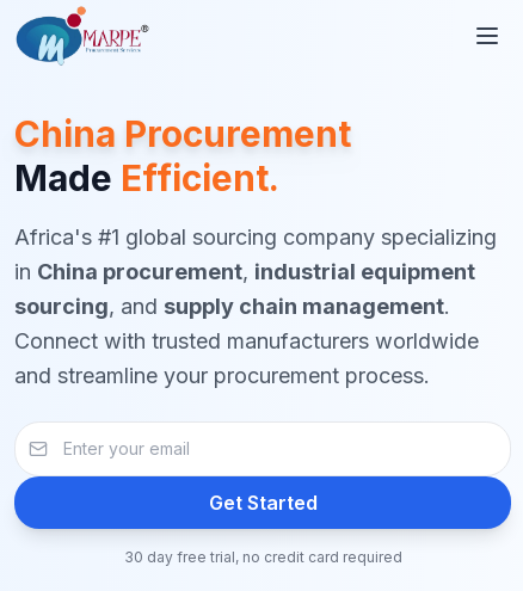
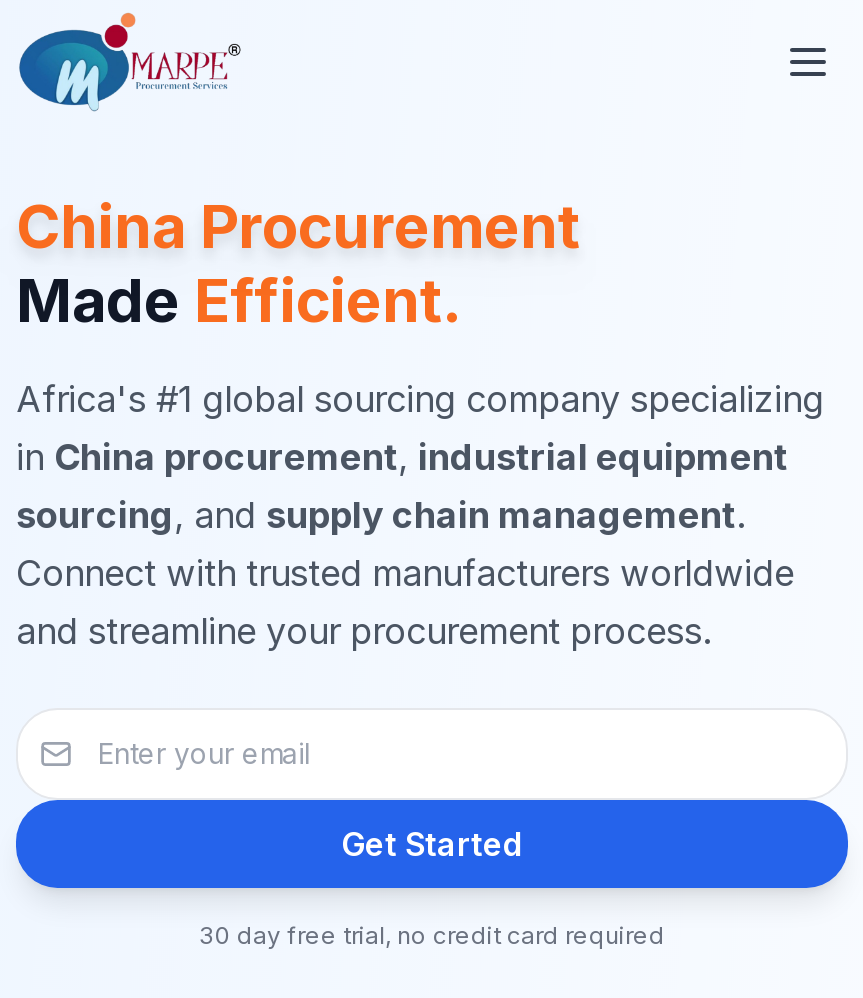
- Made Efficien
+ Made
